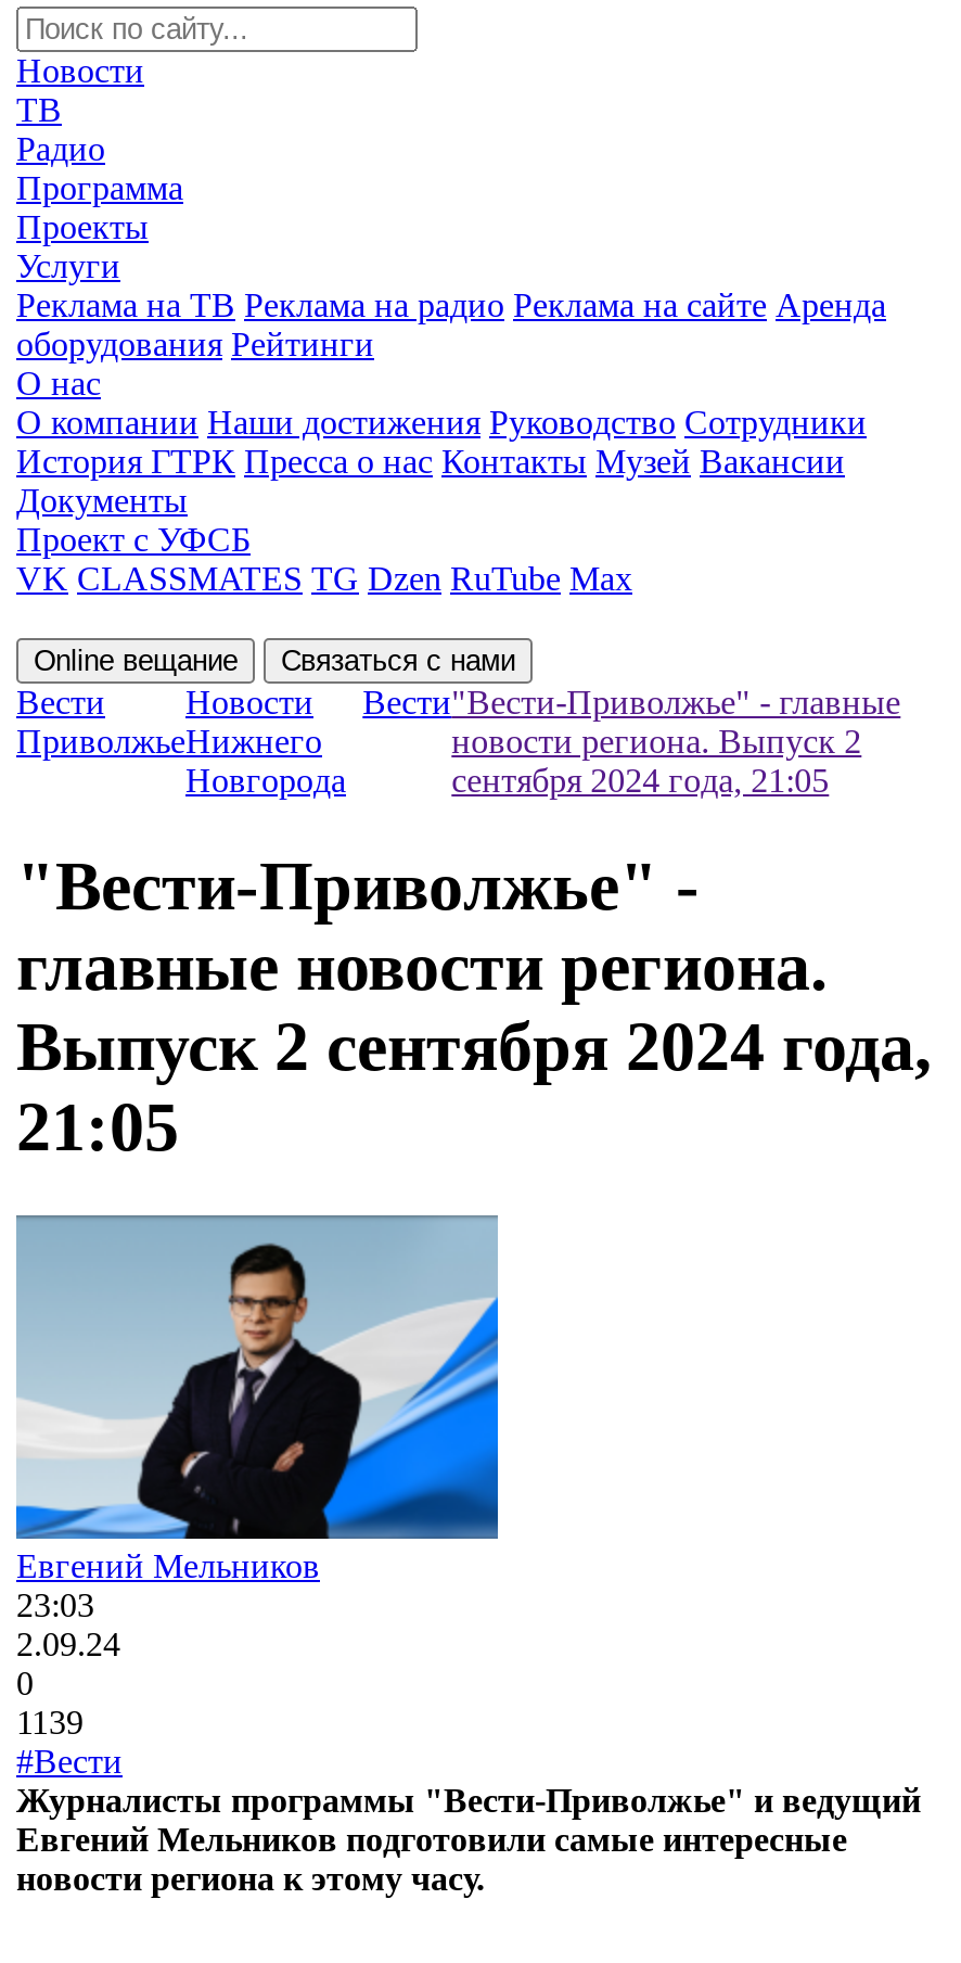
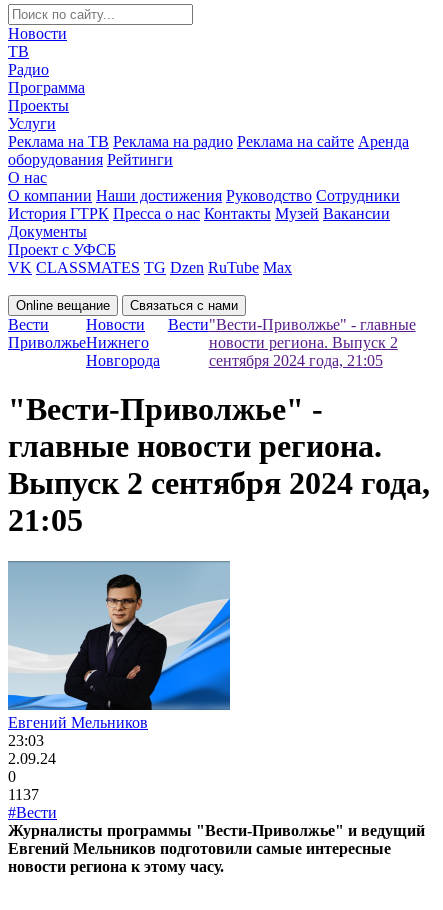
- 1139
+ 1137
